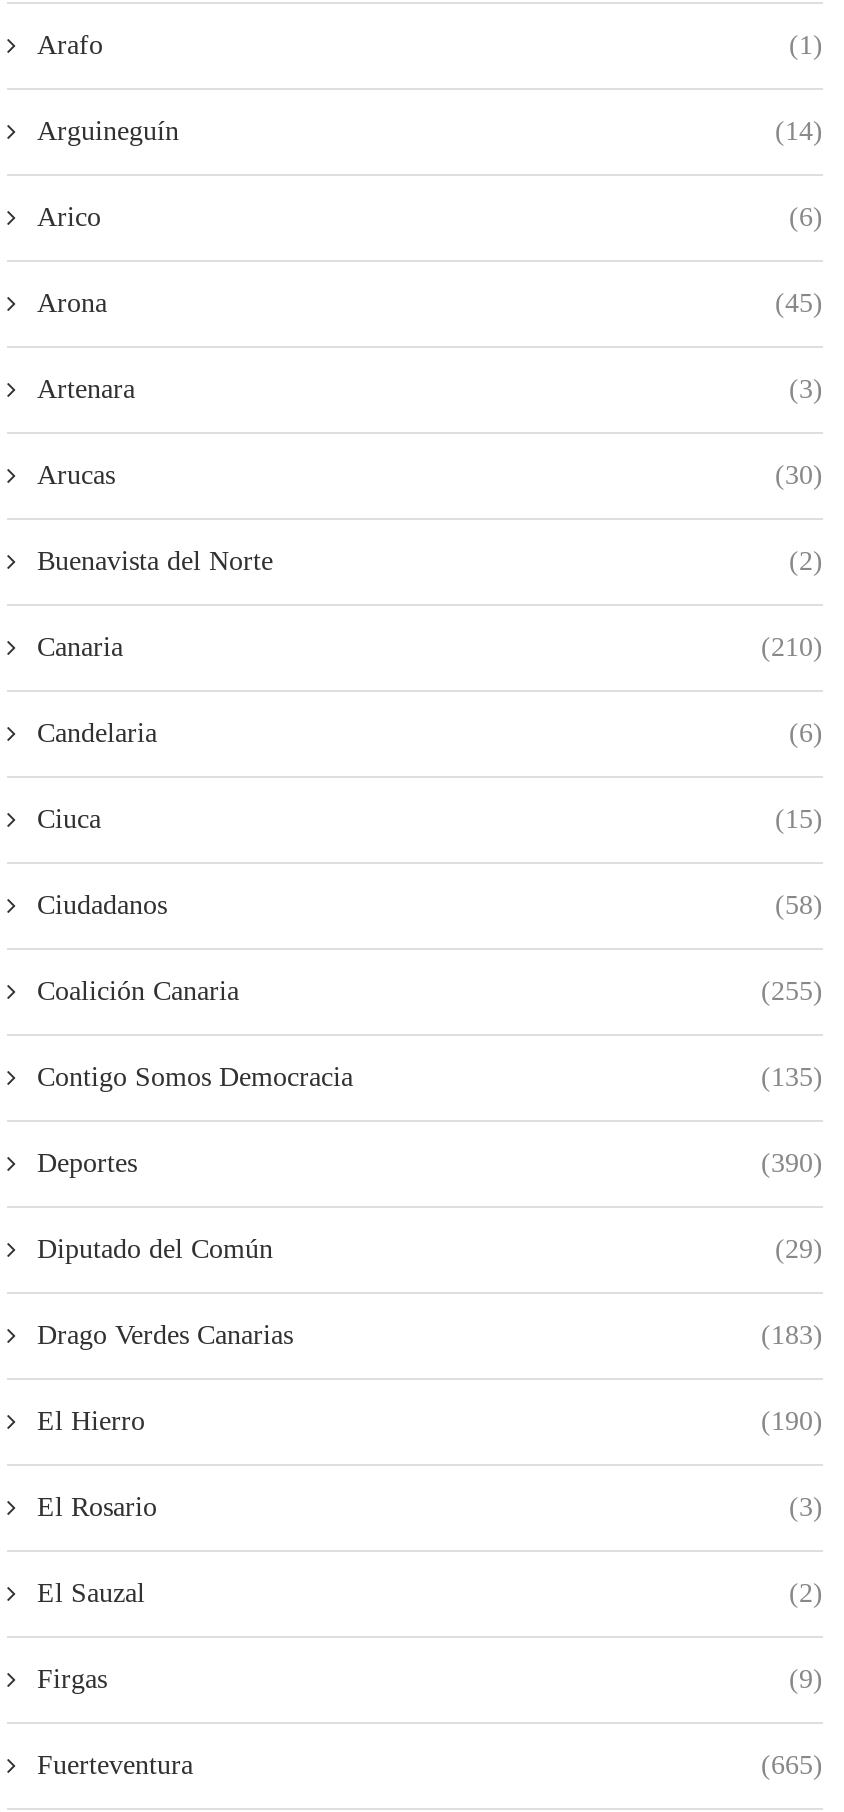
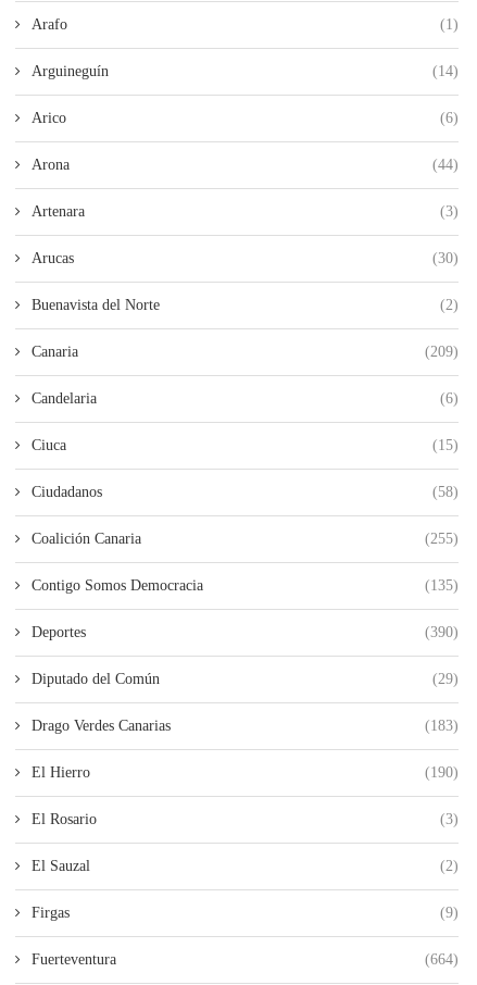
- (45)
+ (44)

- (210)
+ (209)

- (665)
+ (664)
